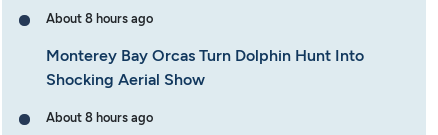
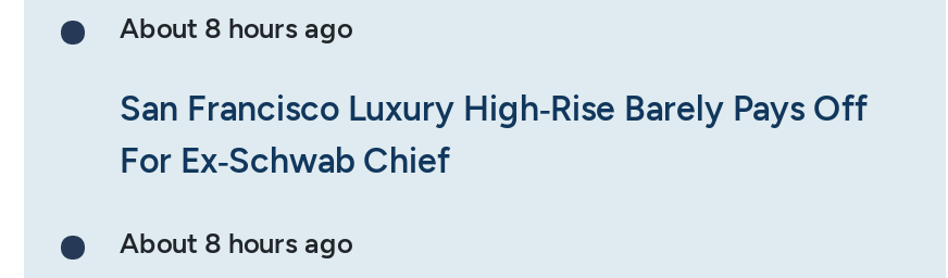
- Monterey Bay Orcas Turn Dolphin Hunt Into
- Shocking Aerial Show
+ San Francisco Luxury High‑Rise Barely Pays Off
+ For Ex‑Schwab Chief
